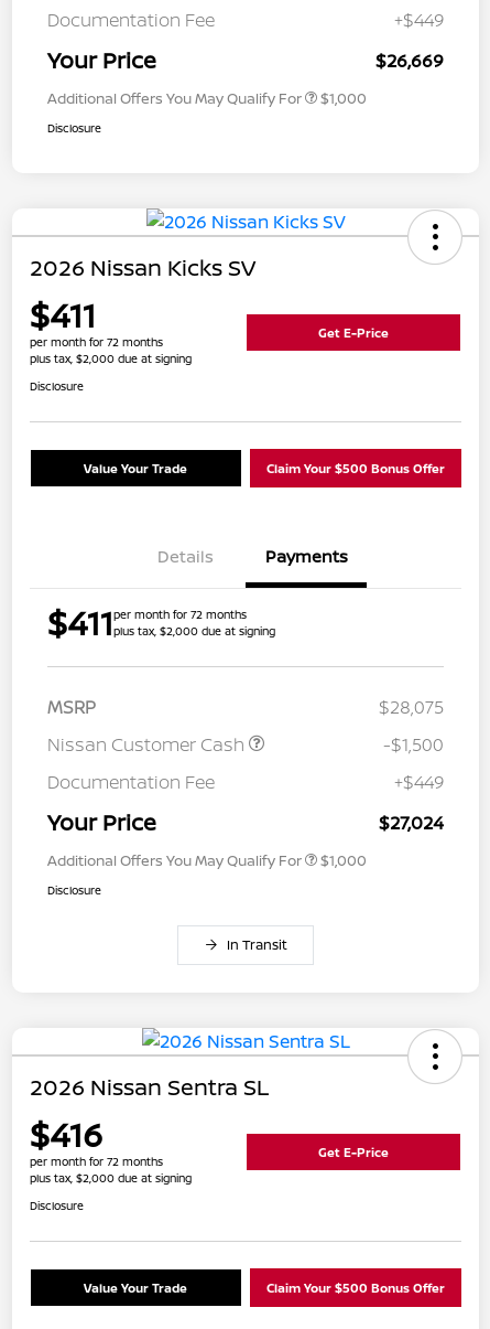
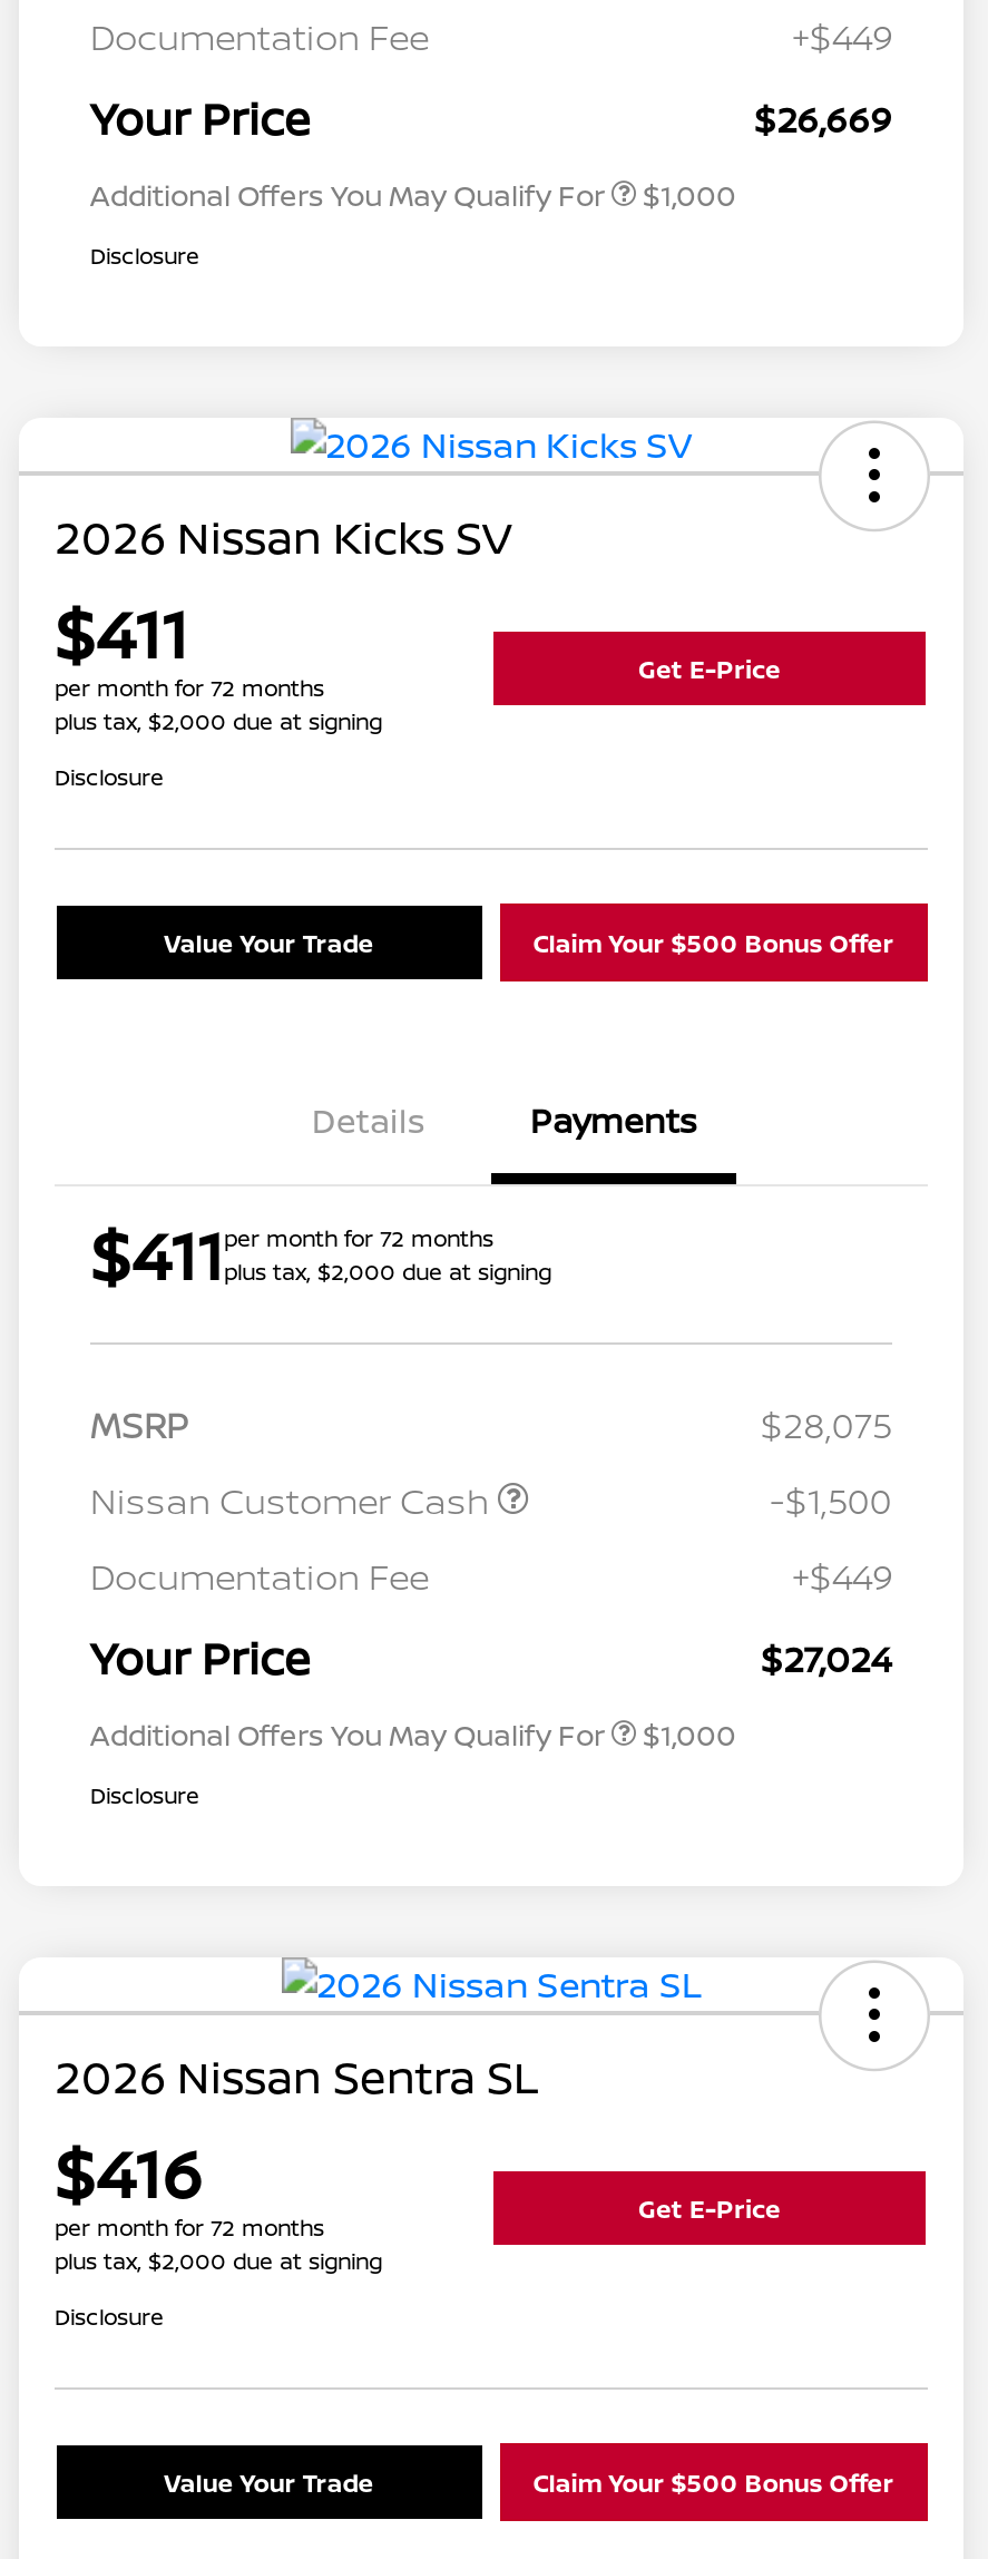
- In Transit
